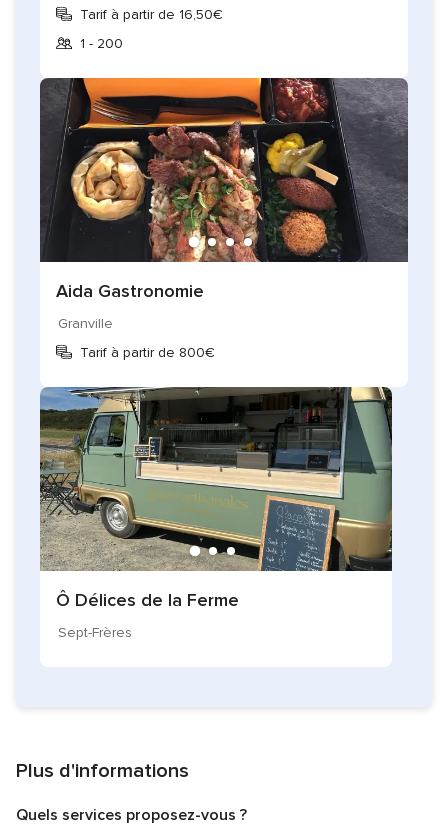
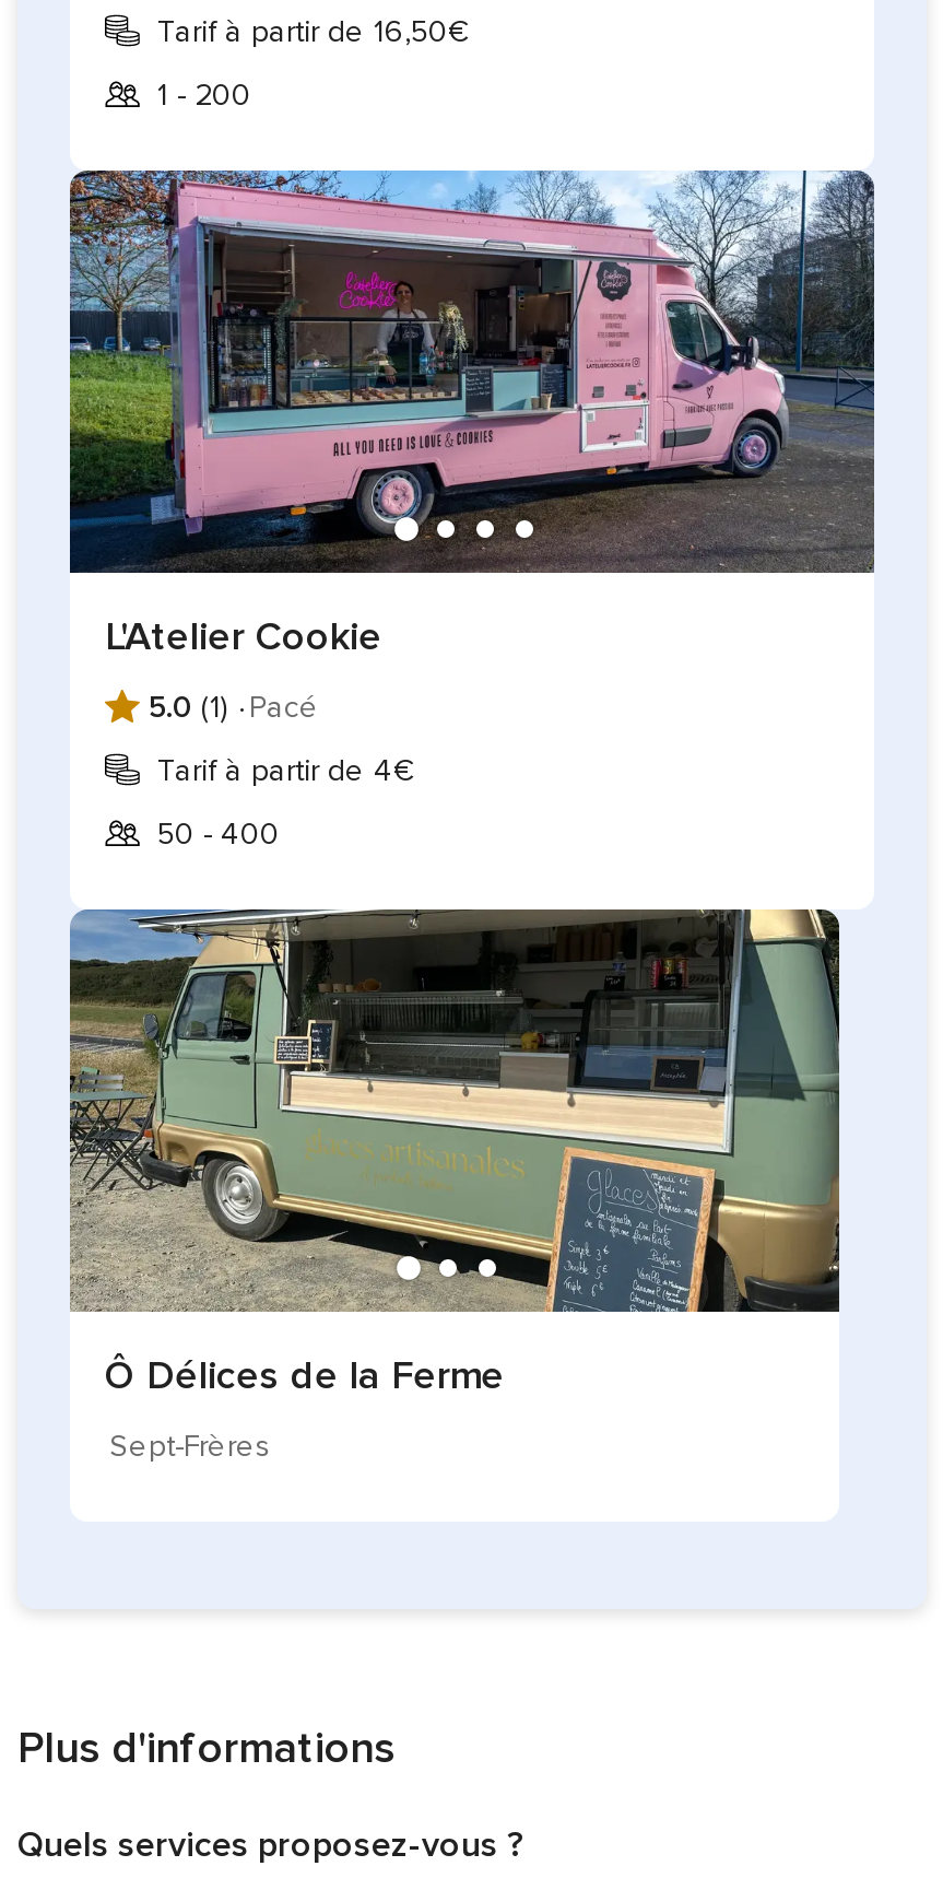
- [image]
- Aida Gastronomie
- Granville
- Tarif à partir de 800€
+ [image]
+ L'Atelier Cookie
+ 5.0 (1) · Pacé
+ Tarif à partir de 4€
+ 50 - 400
